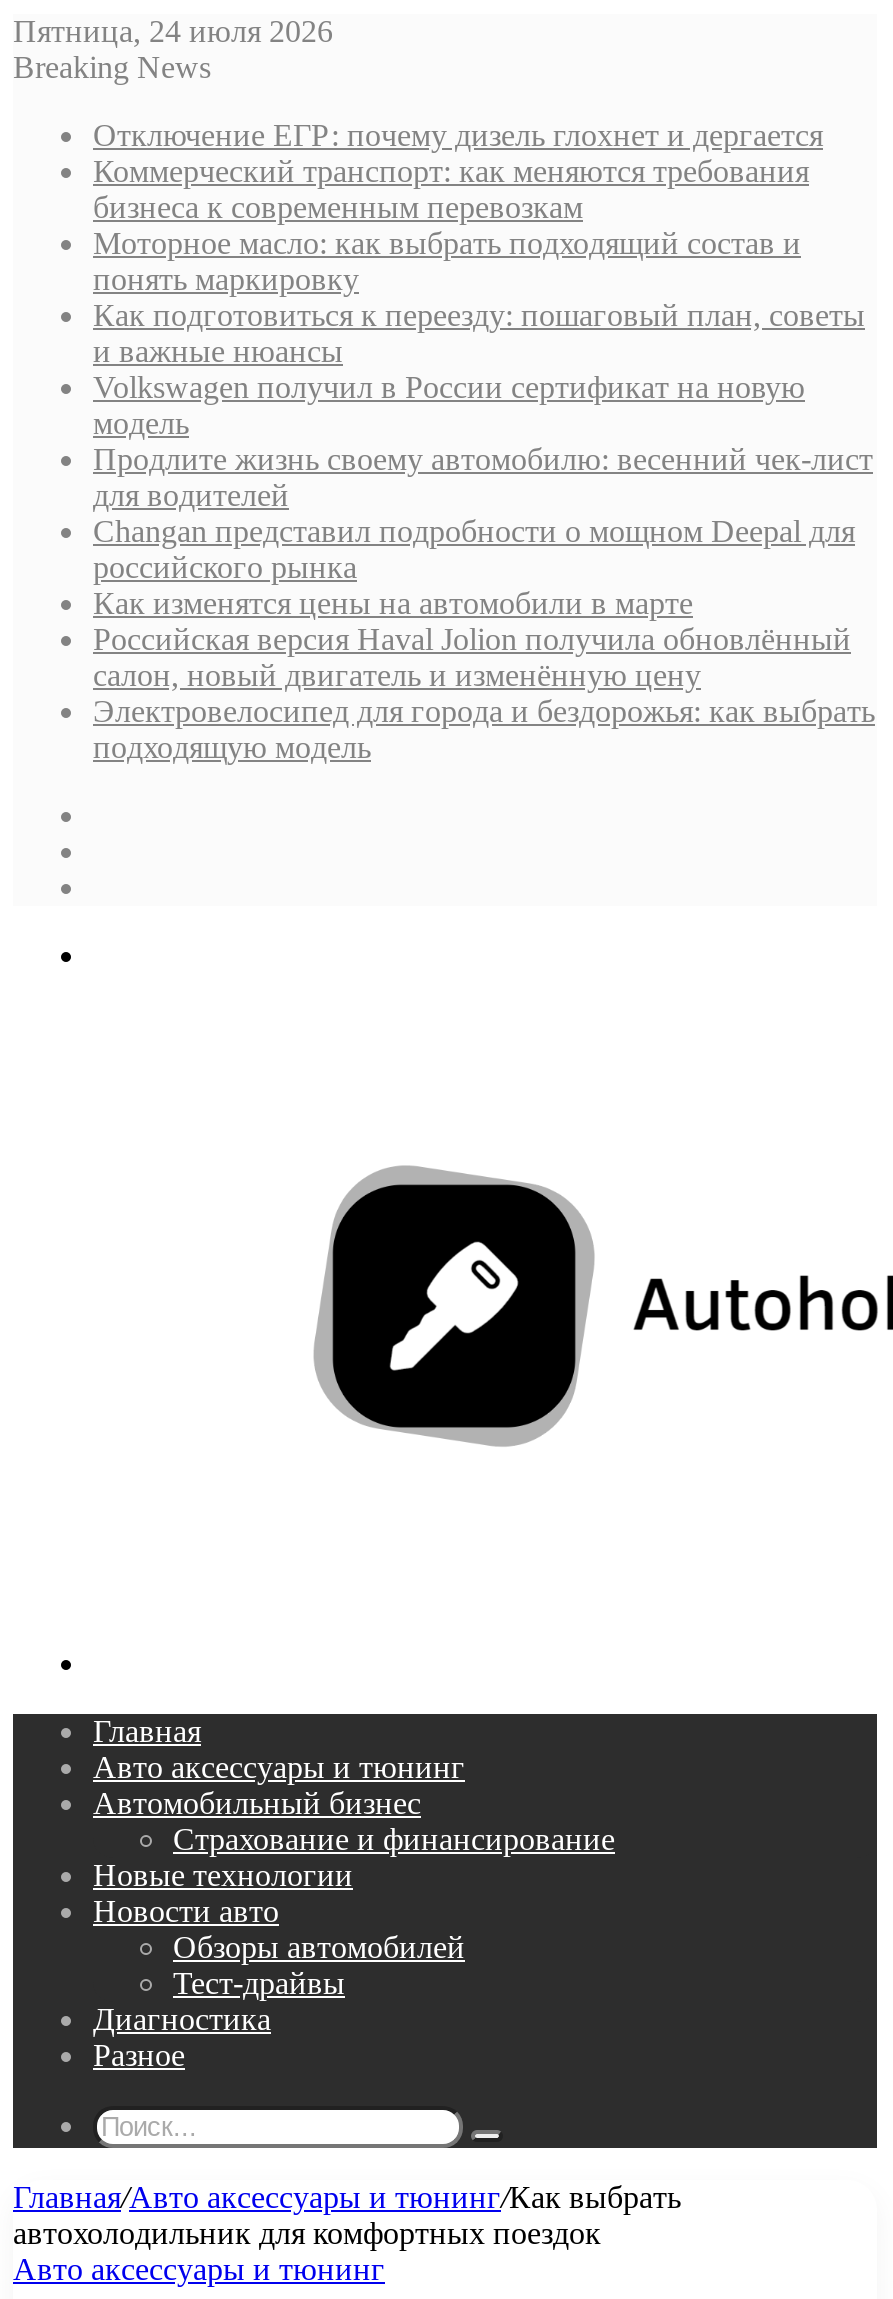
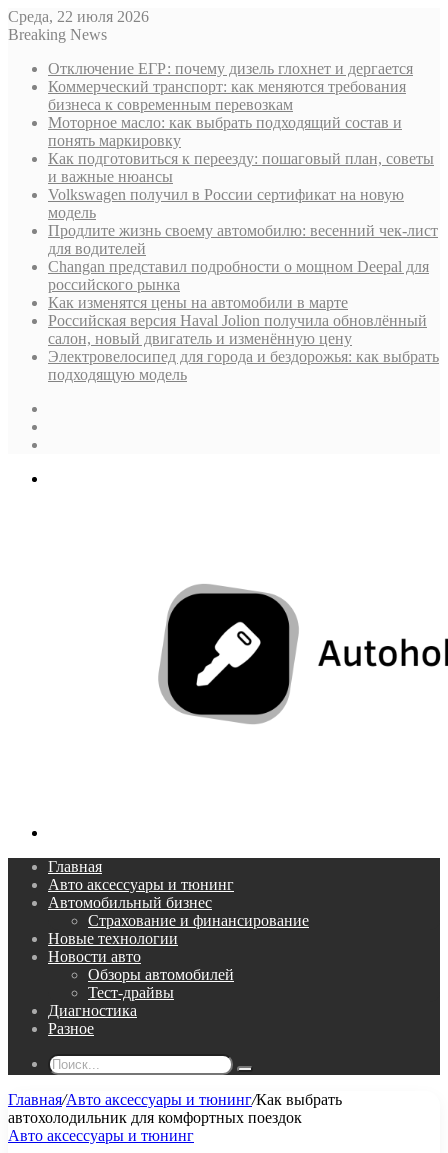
- Пятница, 24 июля 2026
+ Среда, 22 июля 2026
